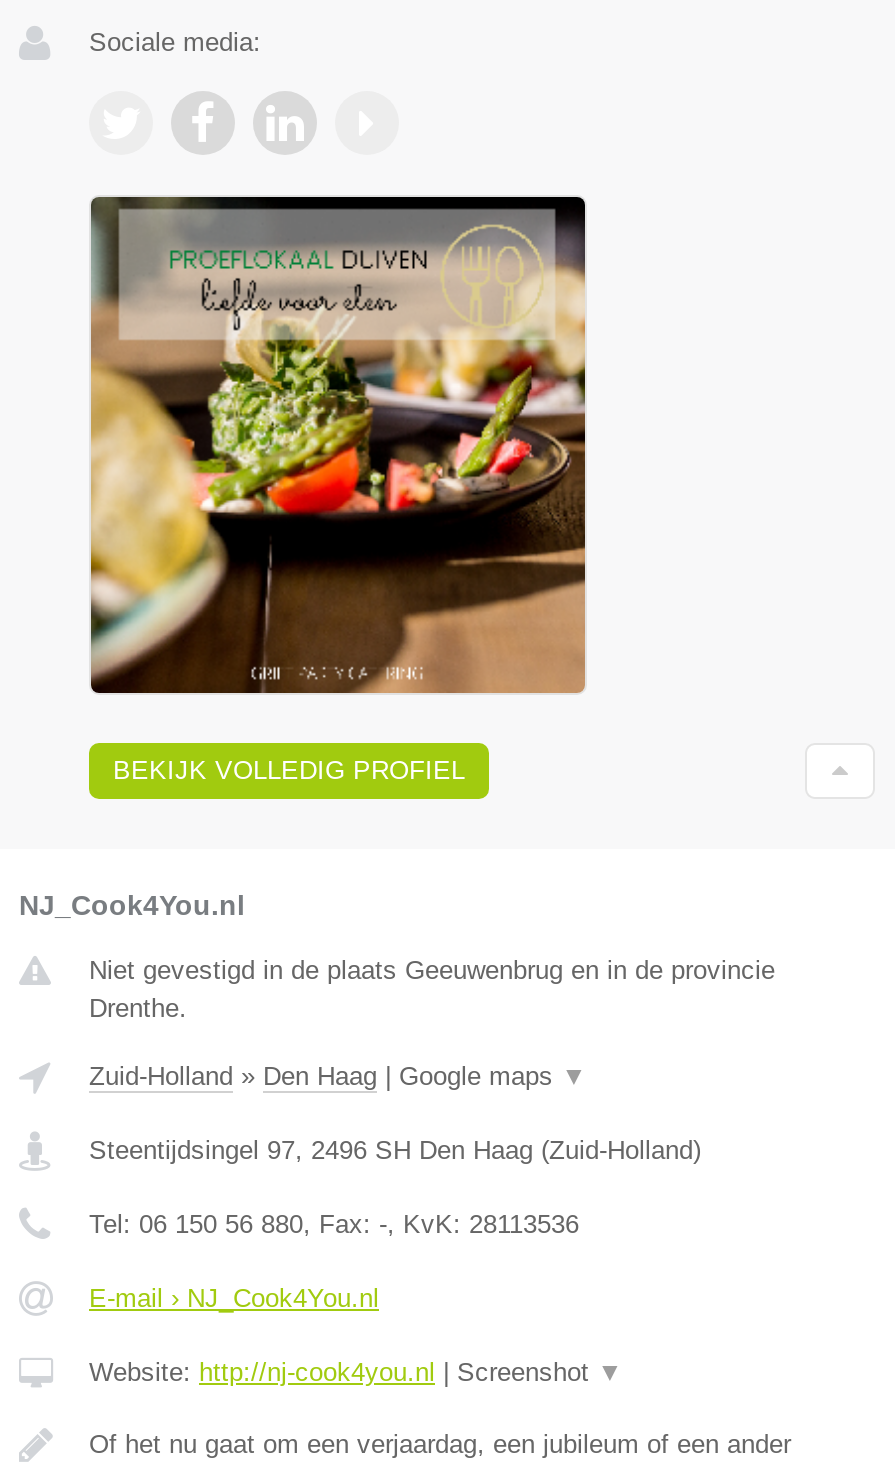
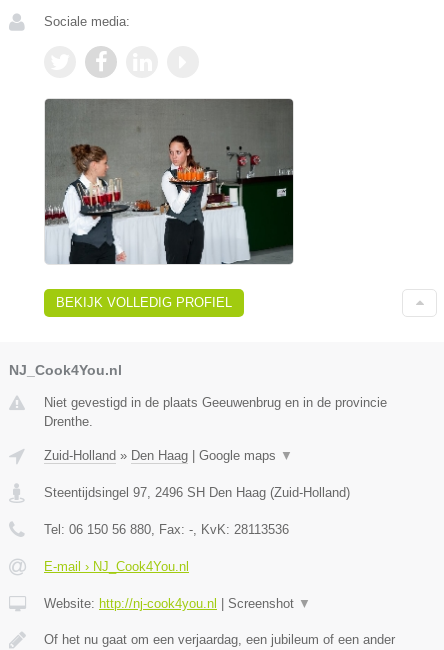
- [image]
+ [image]
